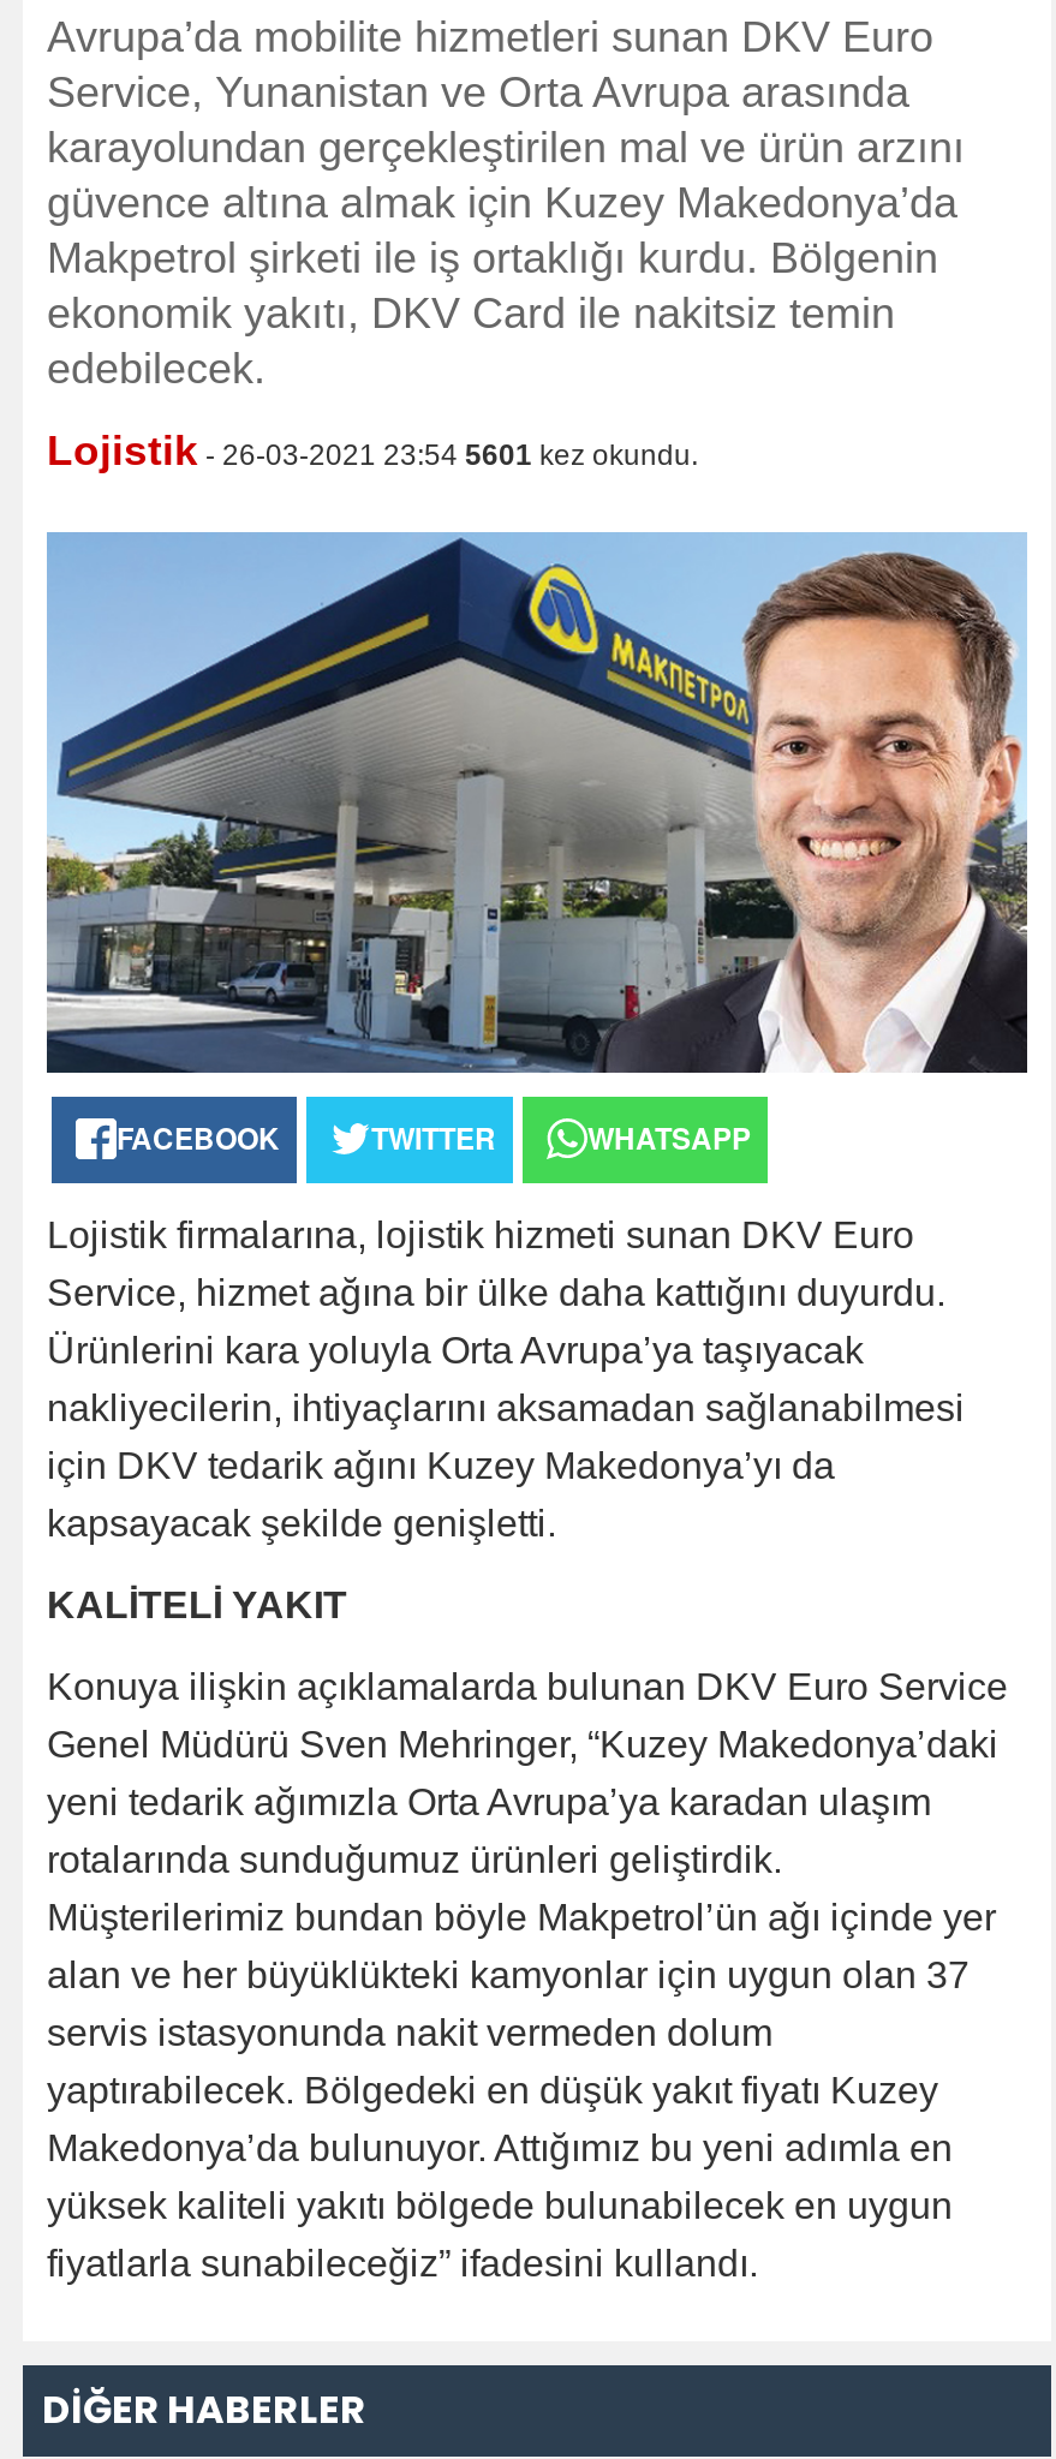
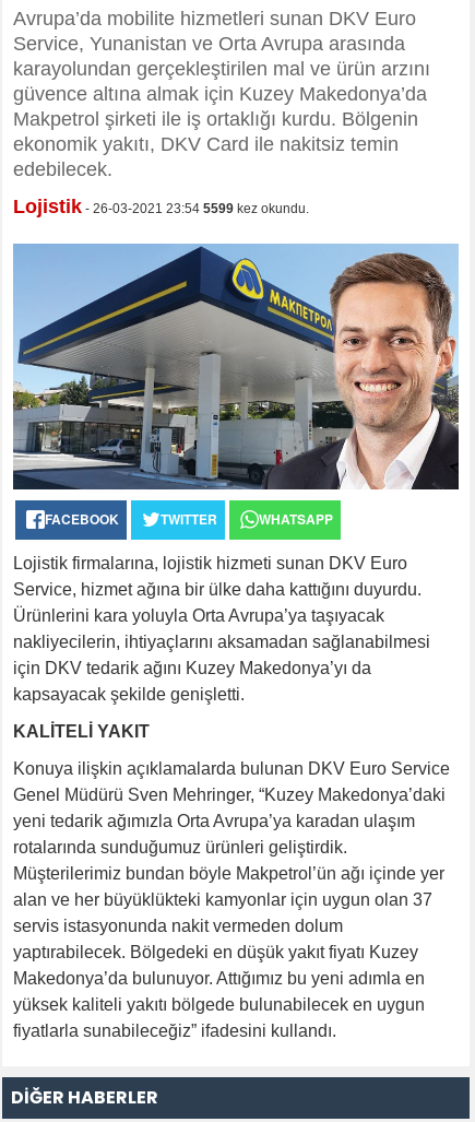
- Lojistik - 26-03-2021 23:54 5601 kez okundu.
+ Lojistik - 26-03-2021 23:54 5599 kez okundu.
